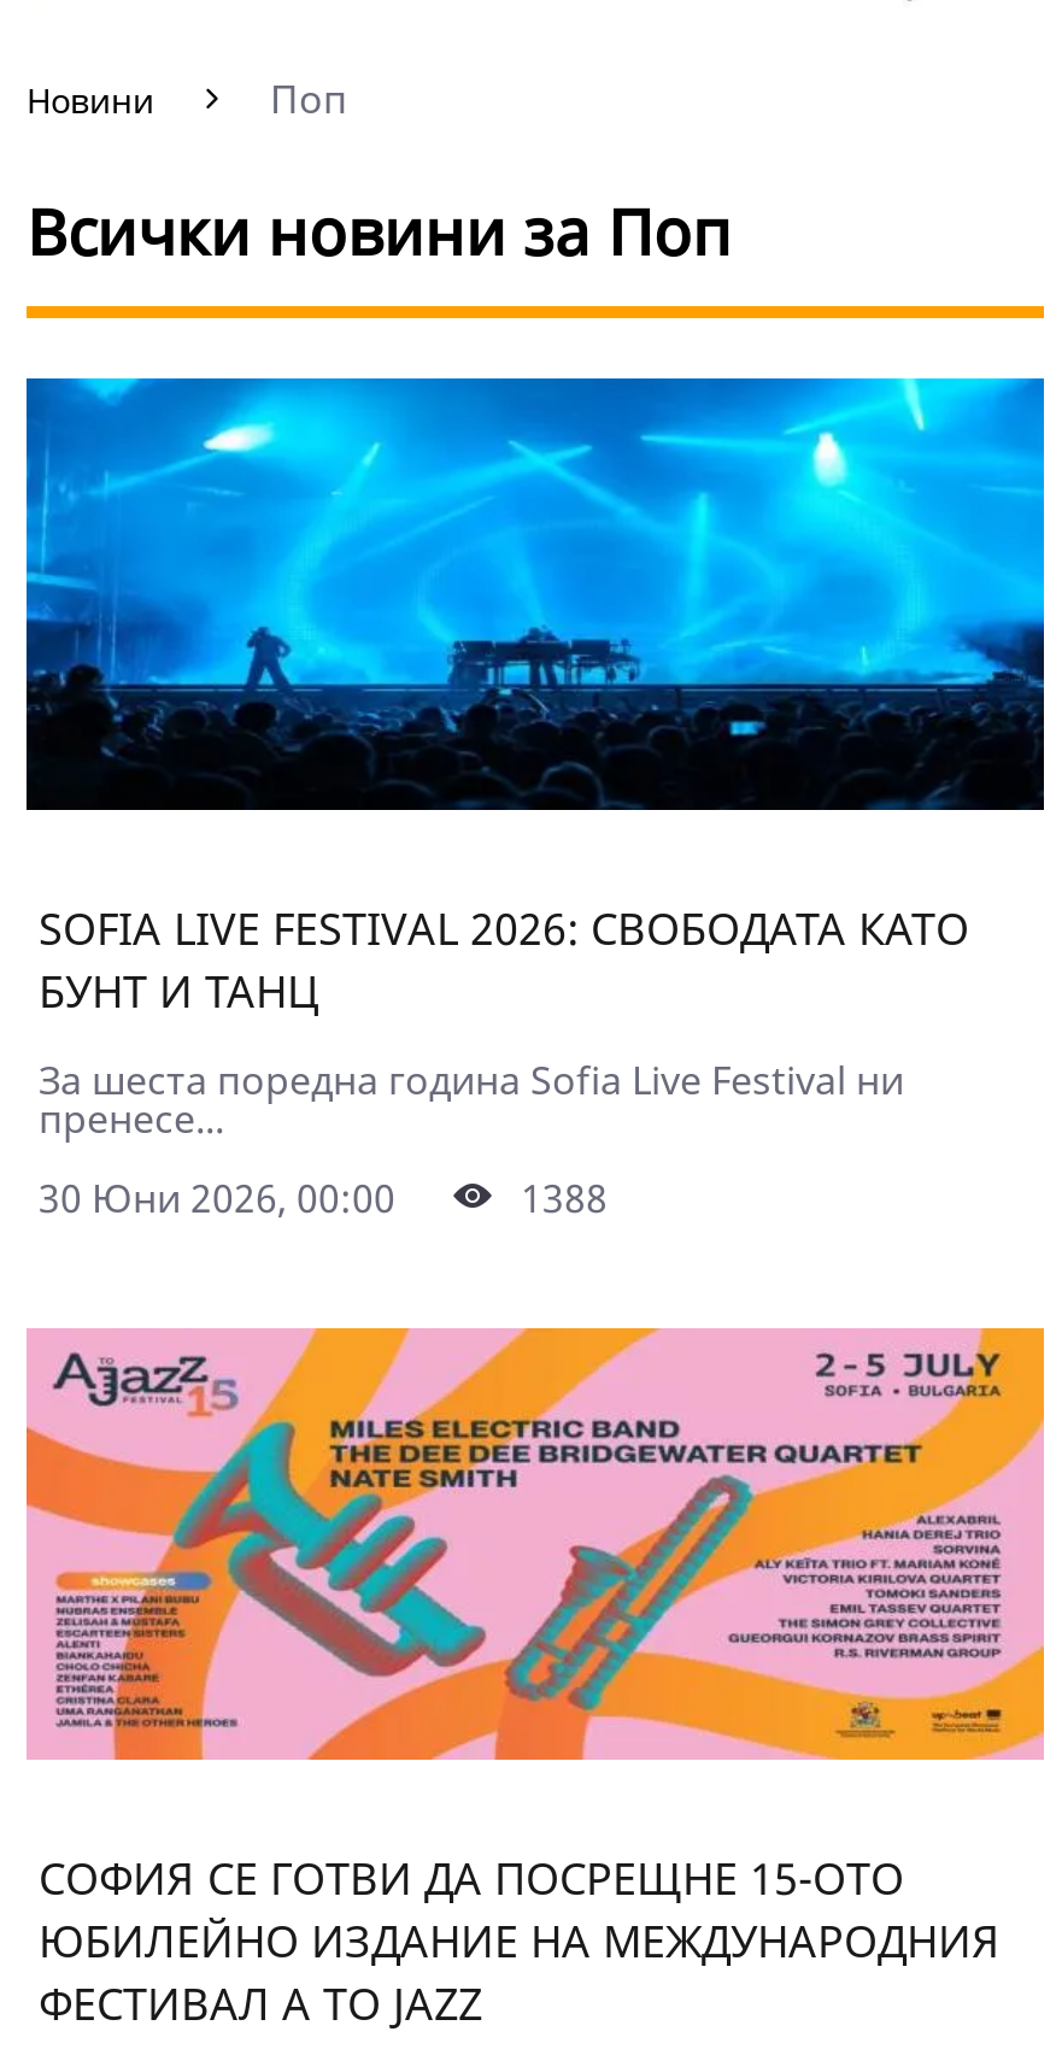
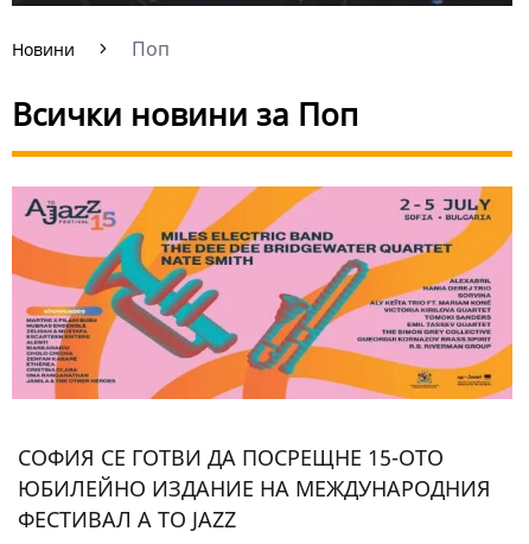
- [image]
- SOFIA LIVE FESTIVAL 2026: СВОБОДАТА КАТО
- БУНТ И ТАНЦ
- За шеста поредна година Sofia Live Festival ни
- пренесе...
- 30 Юни 2026, 00:00
- 1388
